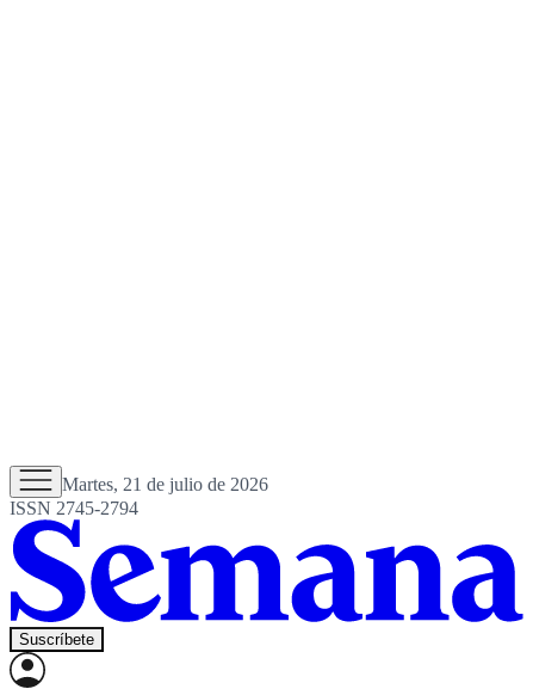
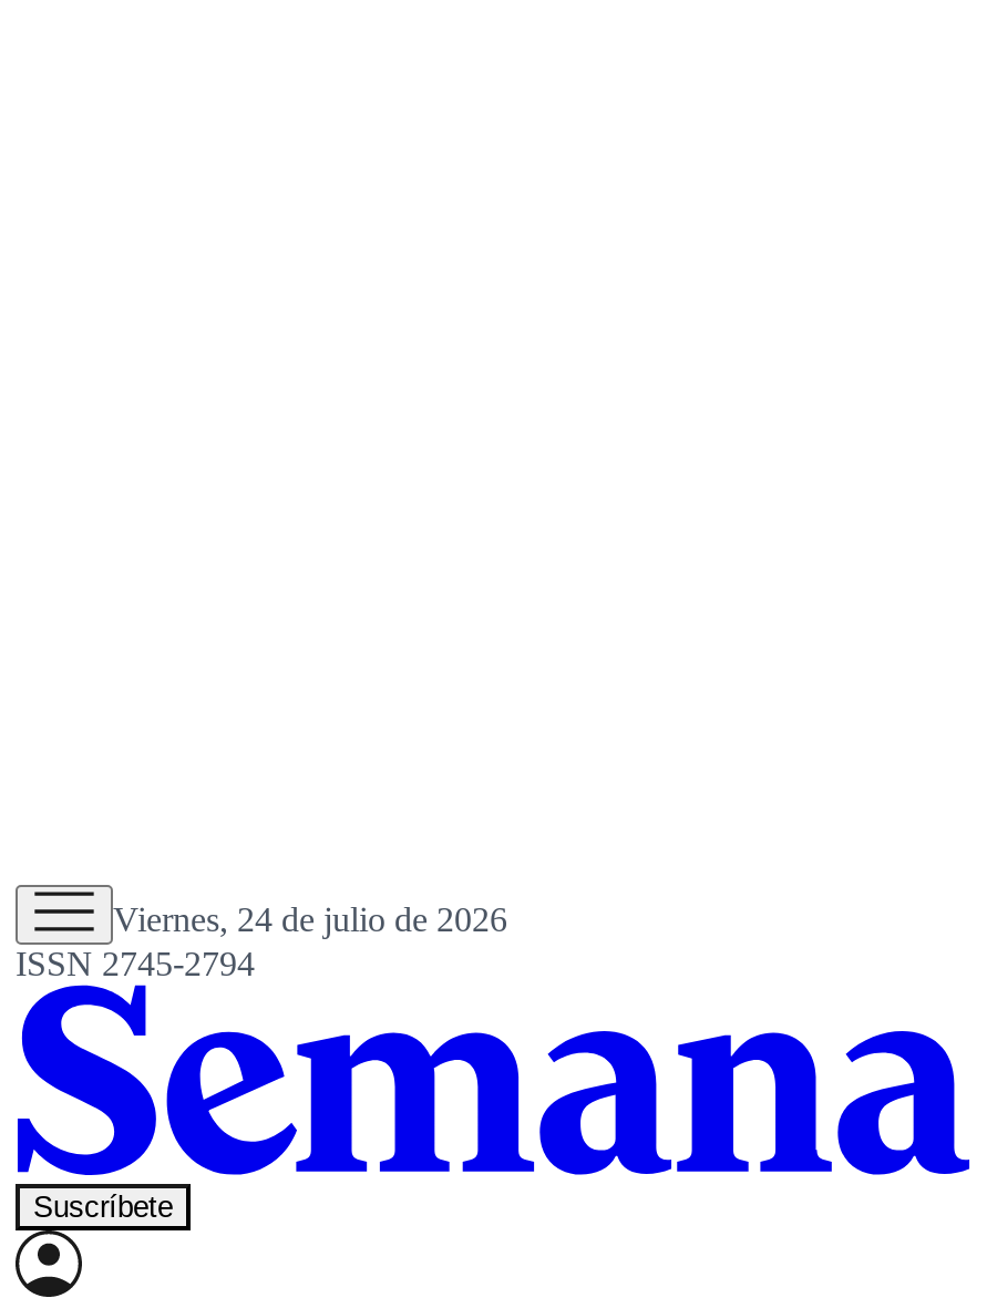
- Martes, 21 de julio de 2026
+ Viernes, 24 de julio de 2026
